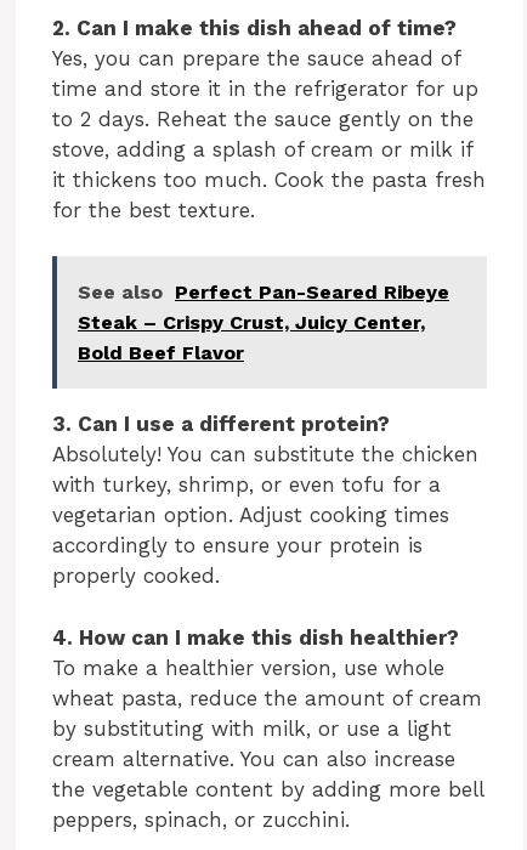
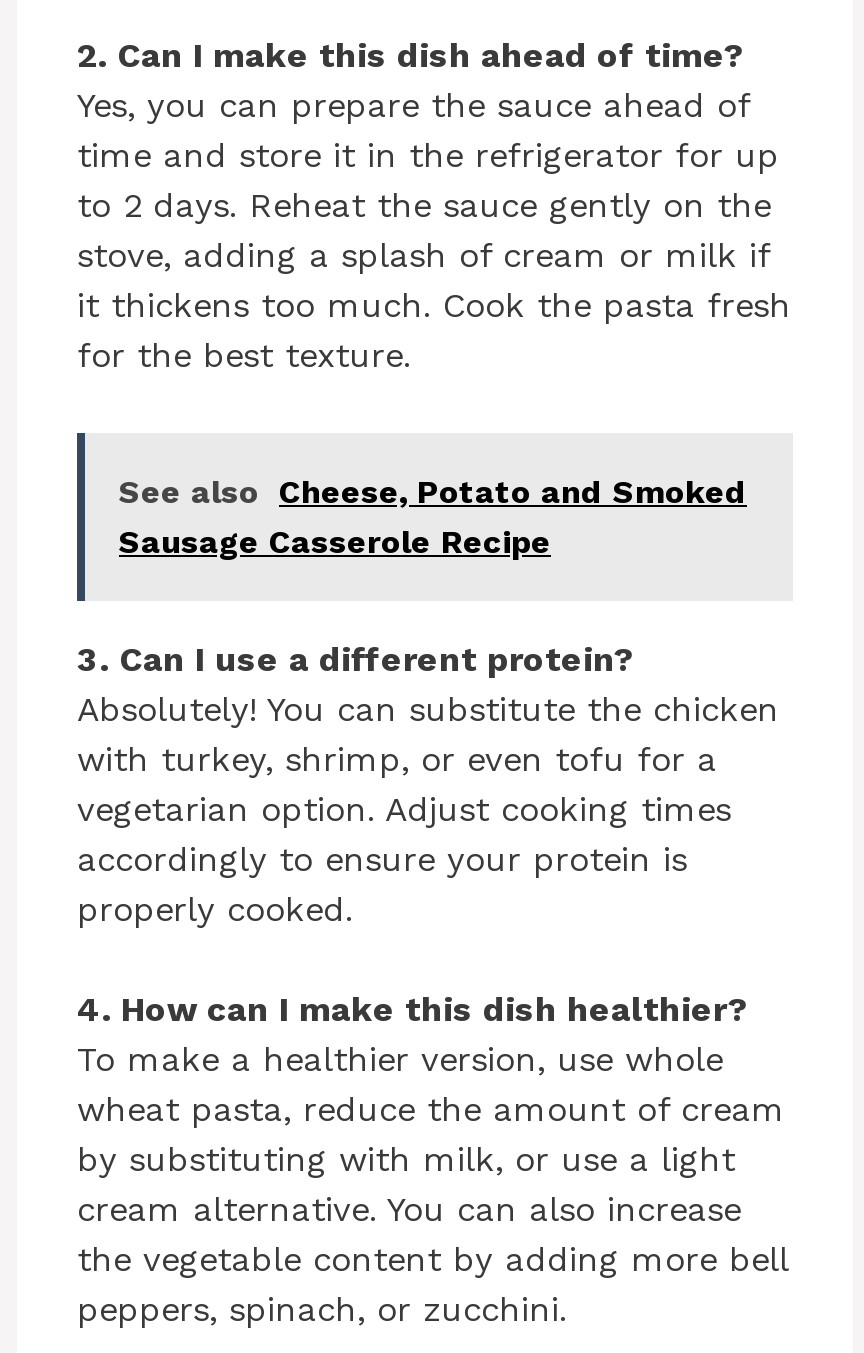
- See also Perfect Pan-Seared Ribeye
- Steak – Crispy Crust, Juicy Center,
- Bold Beef Flavor
+ See also
+ Sausage Casserole Recipe
